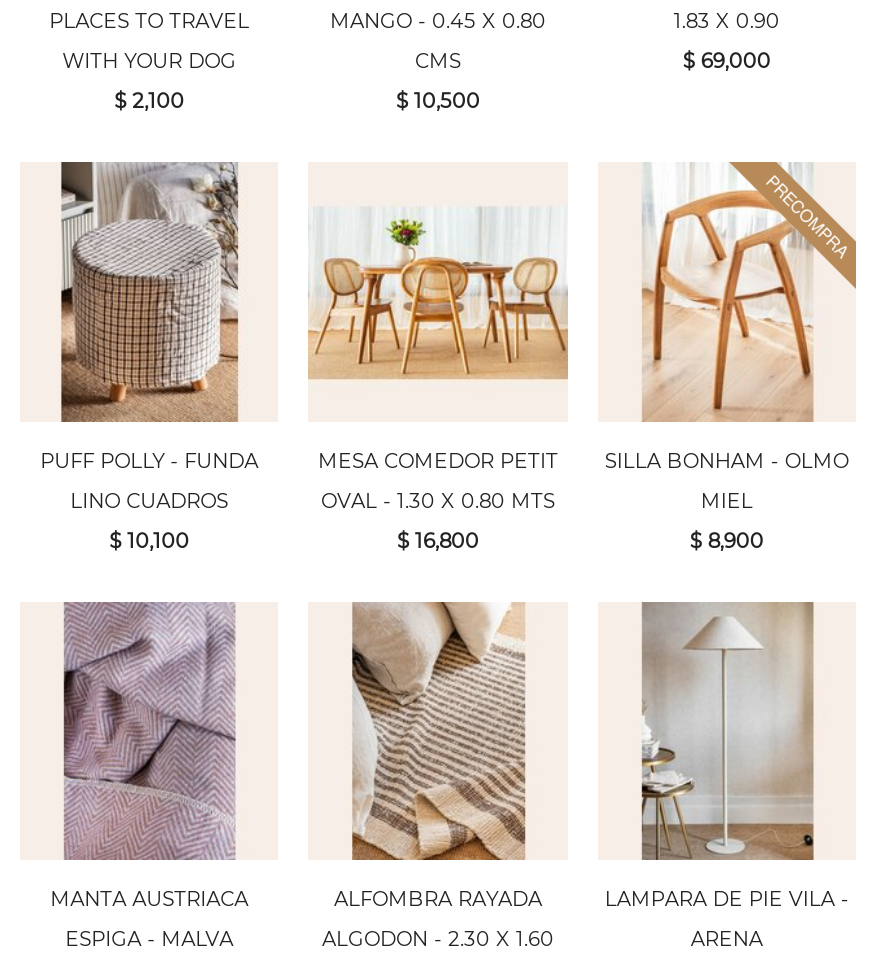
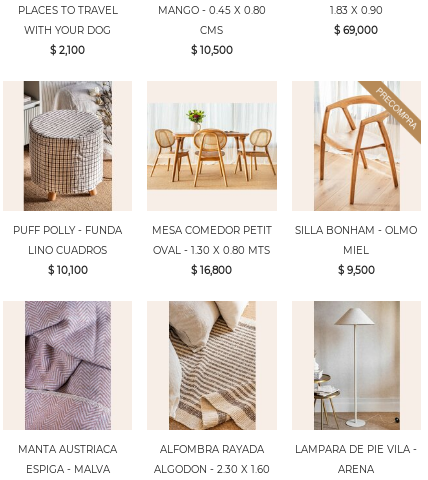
- $ 8,900
+ $ 9,500
